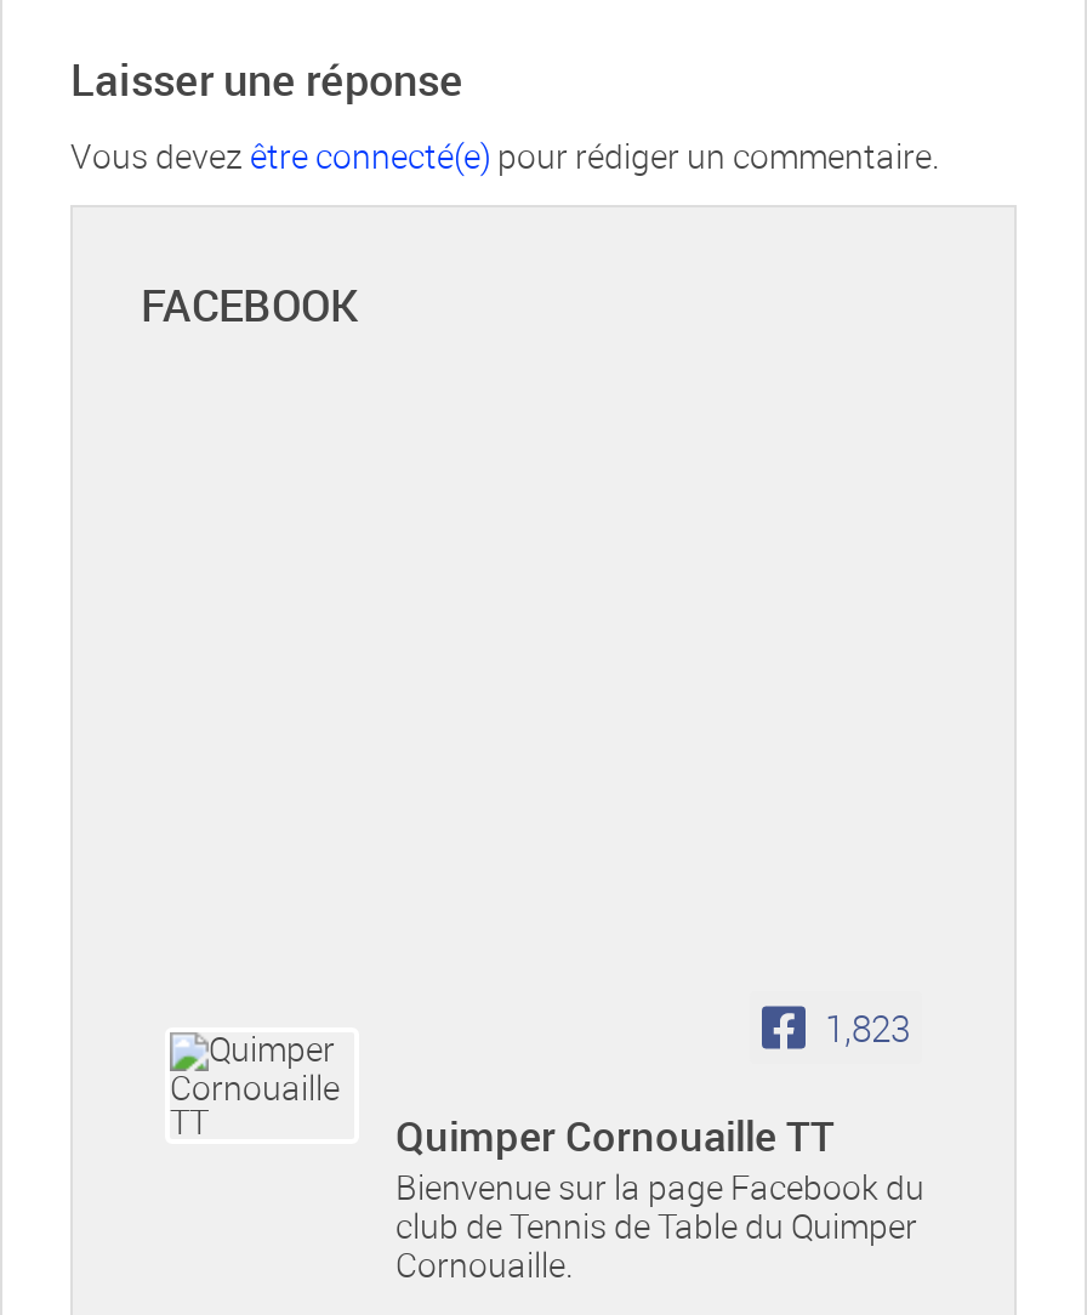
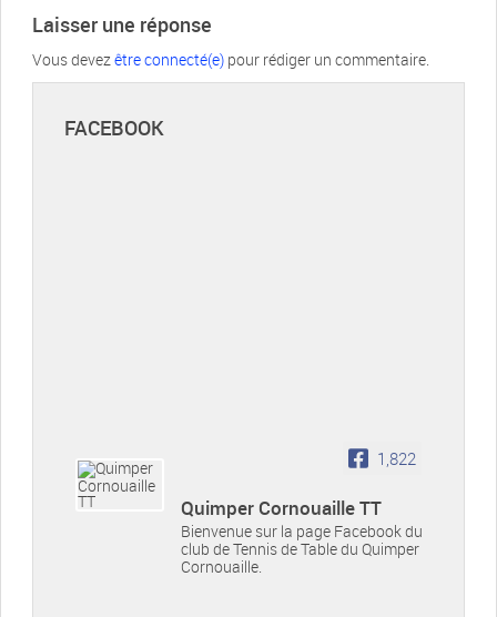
- 1,823
+ 1,822
